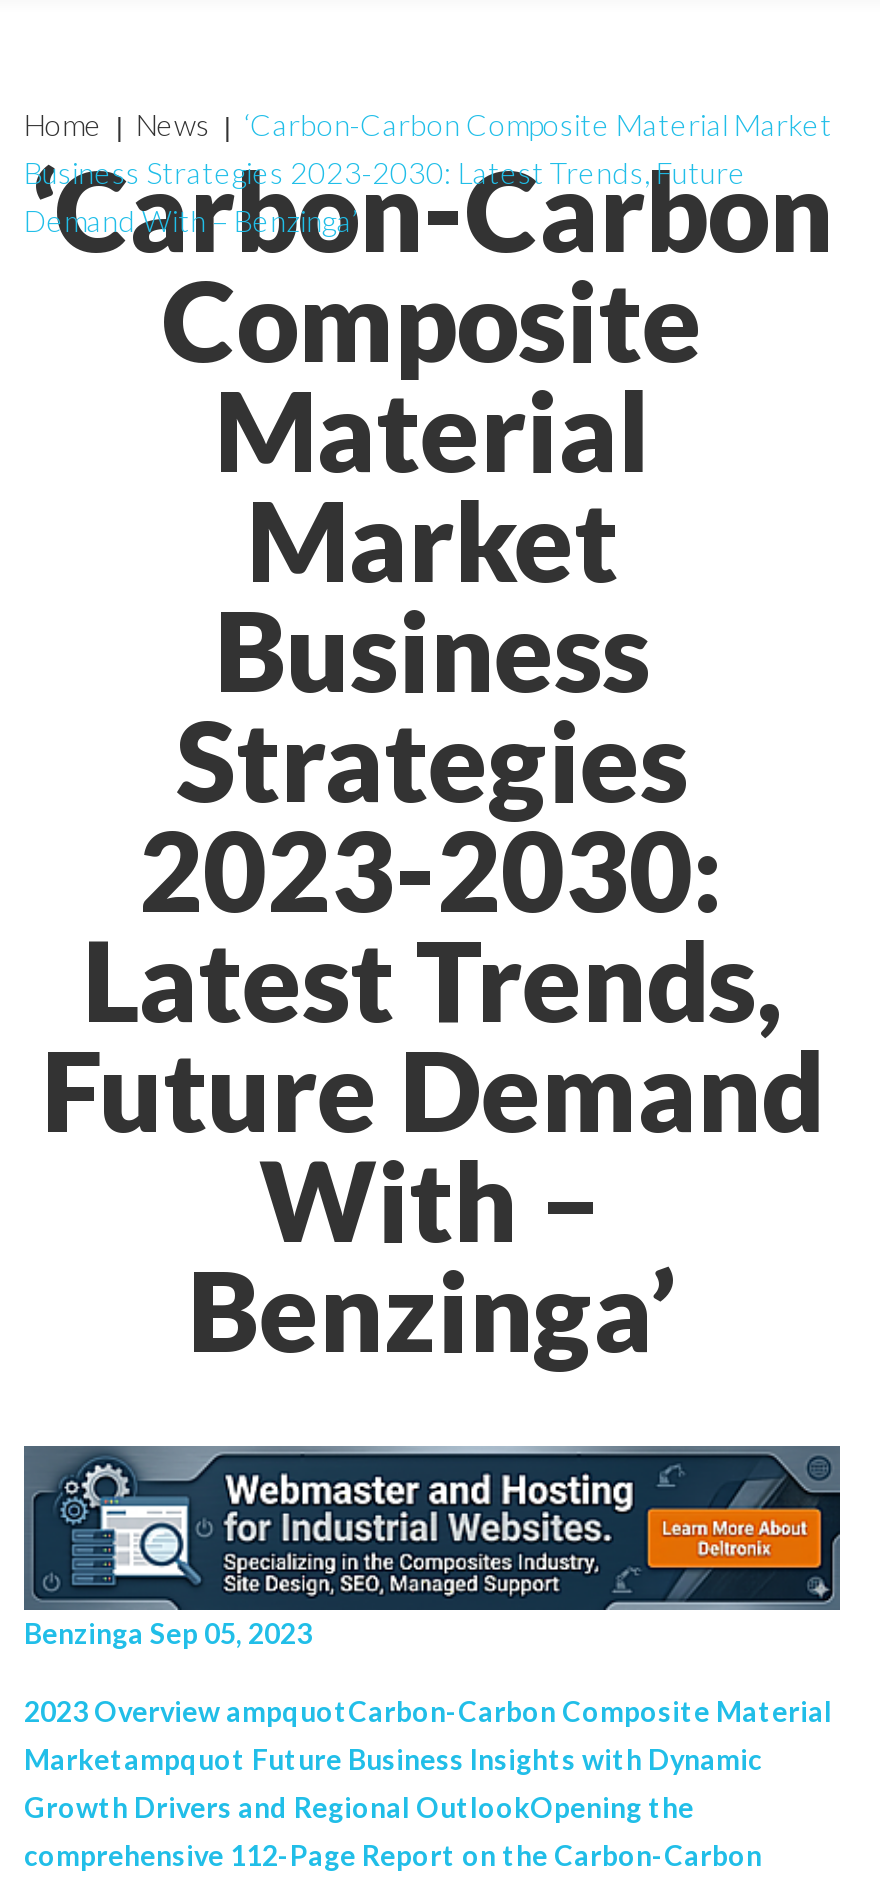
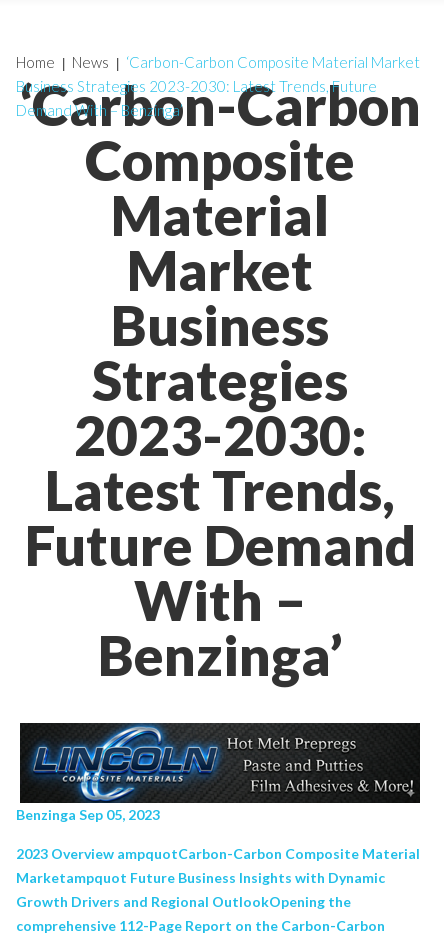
- [image]
+ [image]
